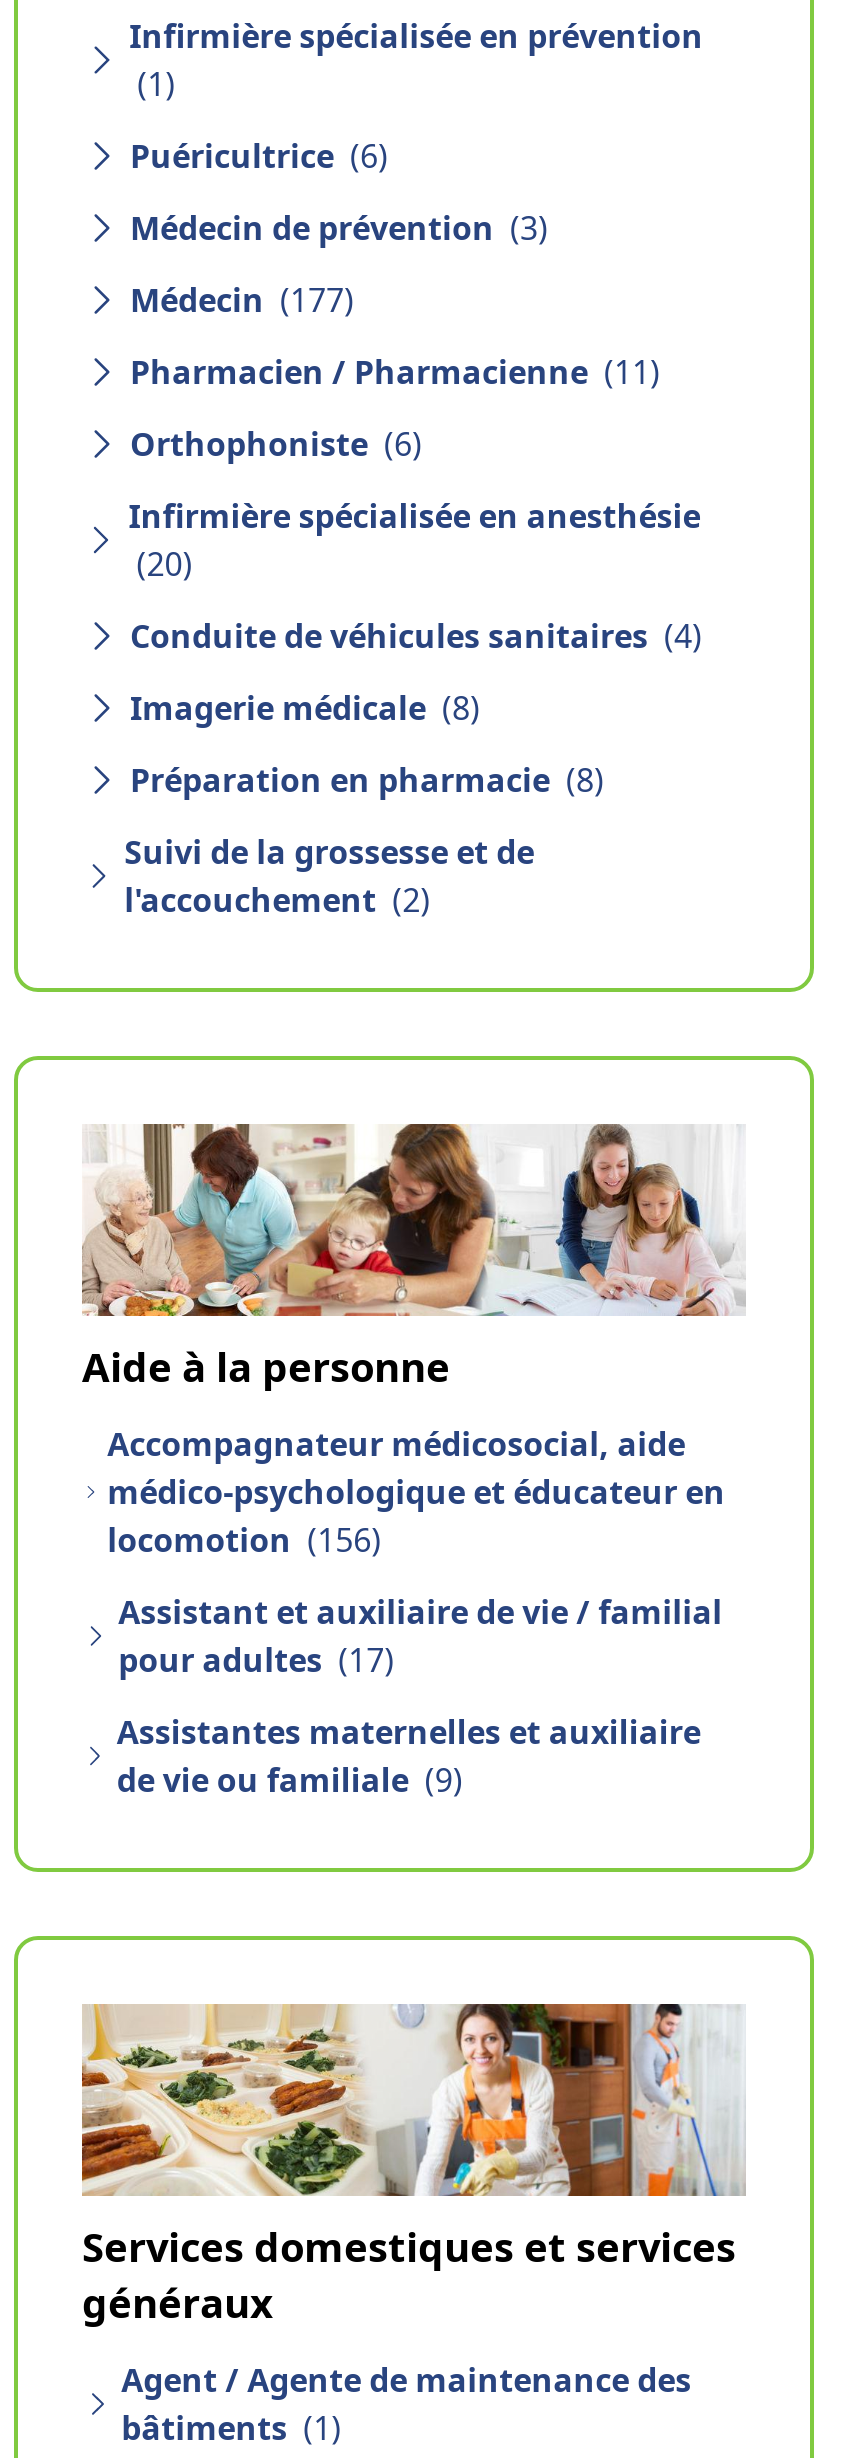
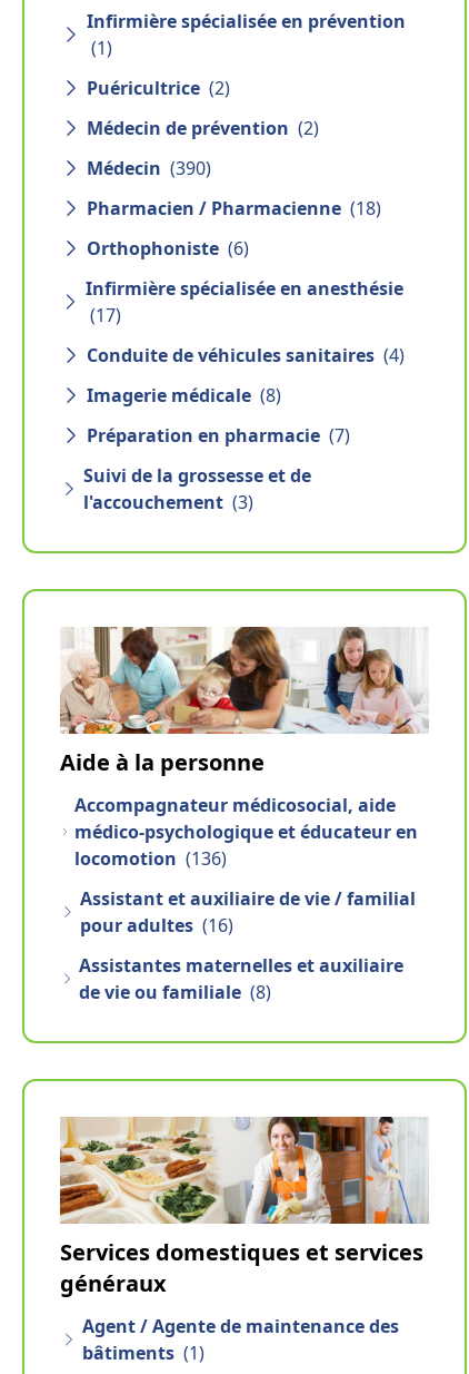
- Puéricultrice (6)
+ Puéricultrice (2)

- Médecin de prévention (3)
+ Médecin de prévention (2)

- Médecin (177)
+ Médecin (390)

- Pharmacien / Pharmacienne (11)
+ Pharmacien / Pharmacienne (18)

- (20)
+ (17)

- Préparation en pharmacie (8)
+ Préparation en pharmacie (7)

- l'accouchement (2)
+ l'accouchement (3)

- locomotion (156)
+ locomotion (136)

- pour adultes (17)
+ pour adultes (16)

- de vie ou familiale (9)
+ de vie ou familiale (8)
